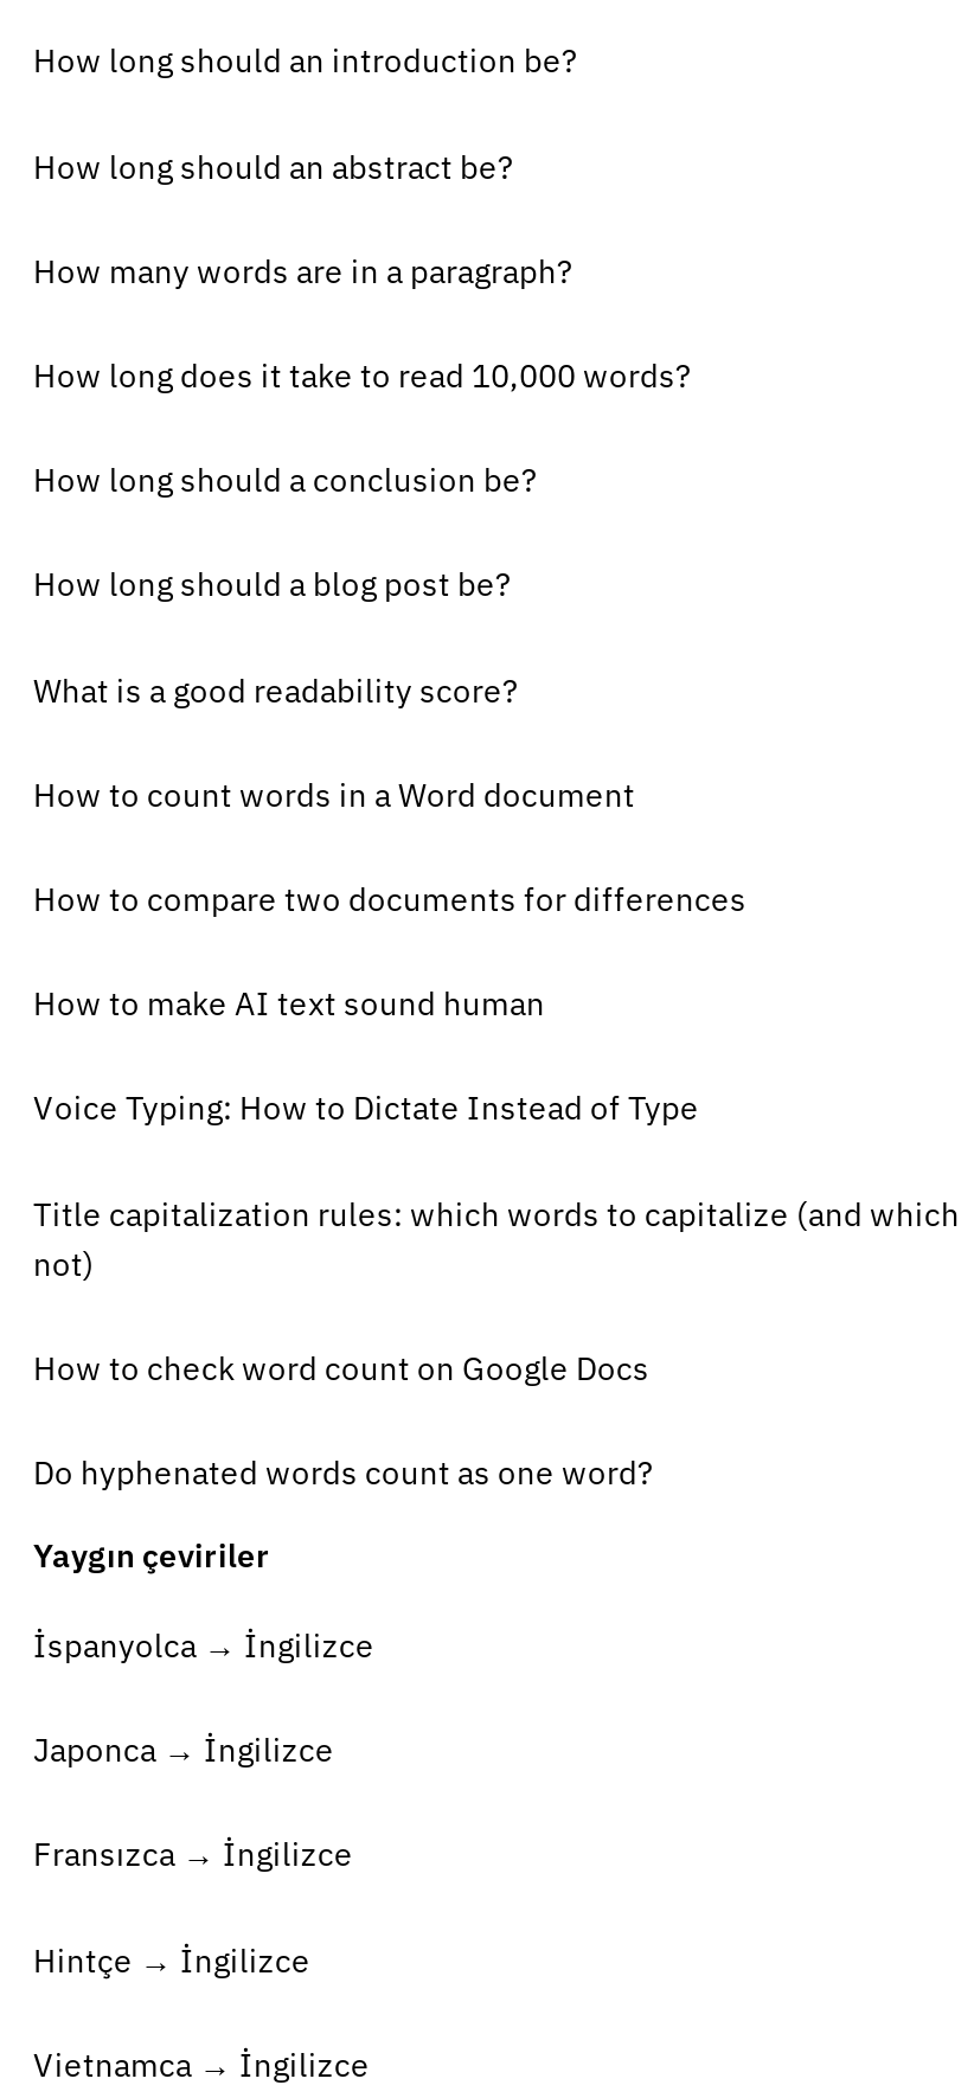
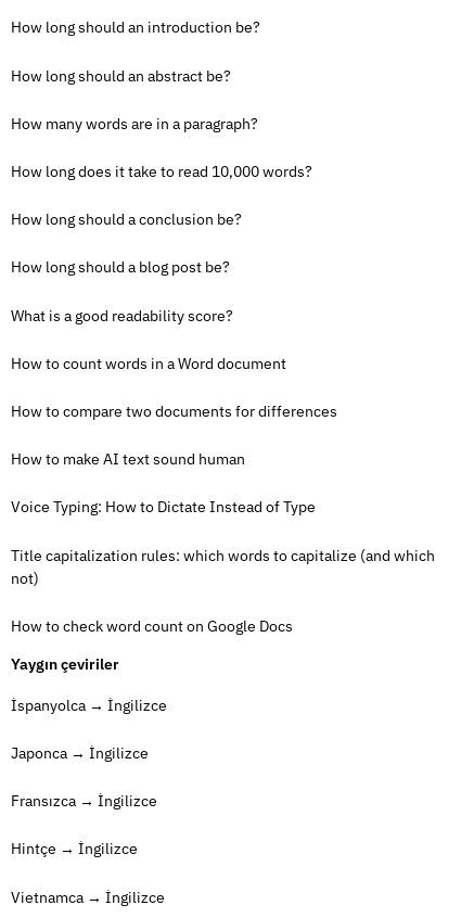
- Do hyphenated words count as one word?
